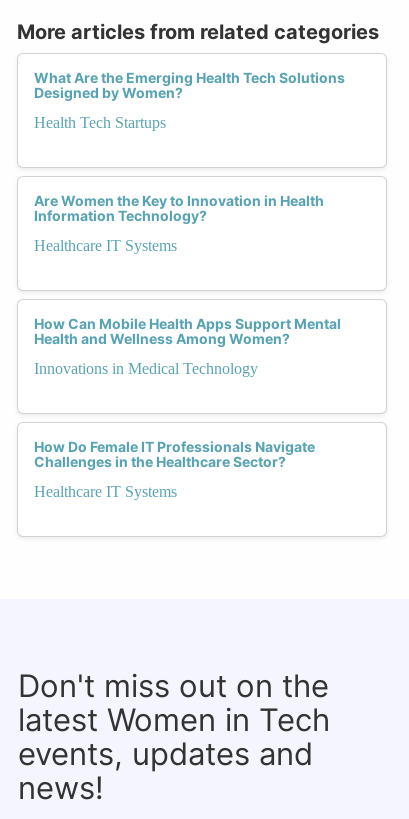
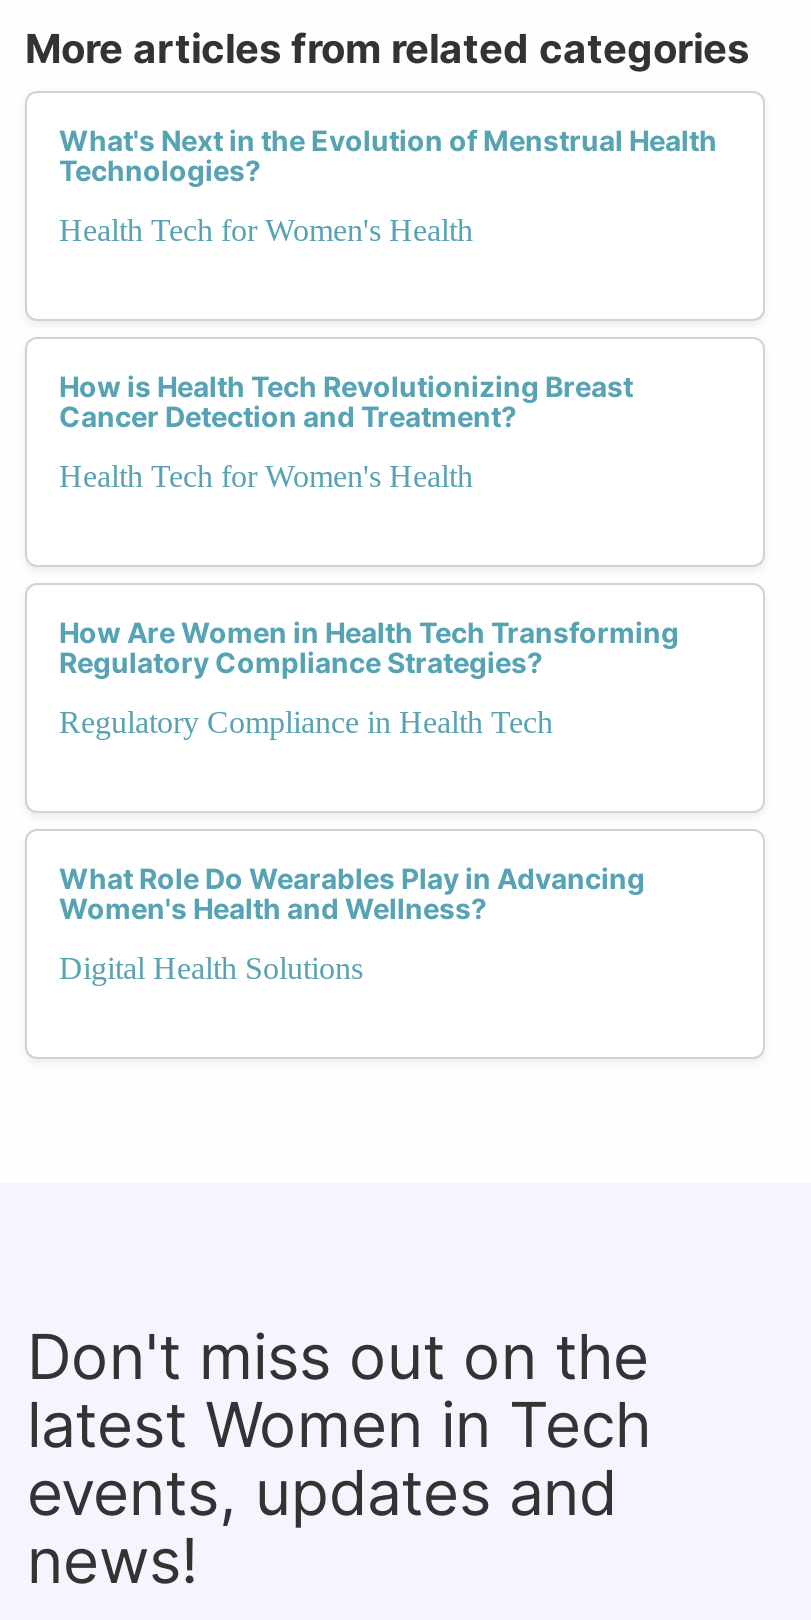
- What Are the Emerging Health Tech Solutions
- Designed by Women?
+ What's Next in the Evolution of Menstrual Health
+ Technologies?

- Health Tech Startups
+ Health Tech for Women's Health

- Are Women the Key to Innovation in Health
- Information Technology?
+ How is Health Tech Revolutionizing Breast
+ Cancer Detection and Treatment?

- Healthcare IT Systems
+ Health Tech for Women's Health

- How Can Mobile Health Apps Support Mental
- Health and Wellness Among Women?
+ How Are Women in Health Tech Transforming
+ Regulatory Compliance Strategies?

- Innovations in Medical Technology
+ Regulatory Compliance in Health Tech

- How Do Female IT Professionals Navigate
- Challenges in the Healthcare Sector?
+ What Role Do Wearables Play in Advancing
+ Women's Health and Wellness?

- Healthcare IT Systems
+ Digital Health Solutions
